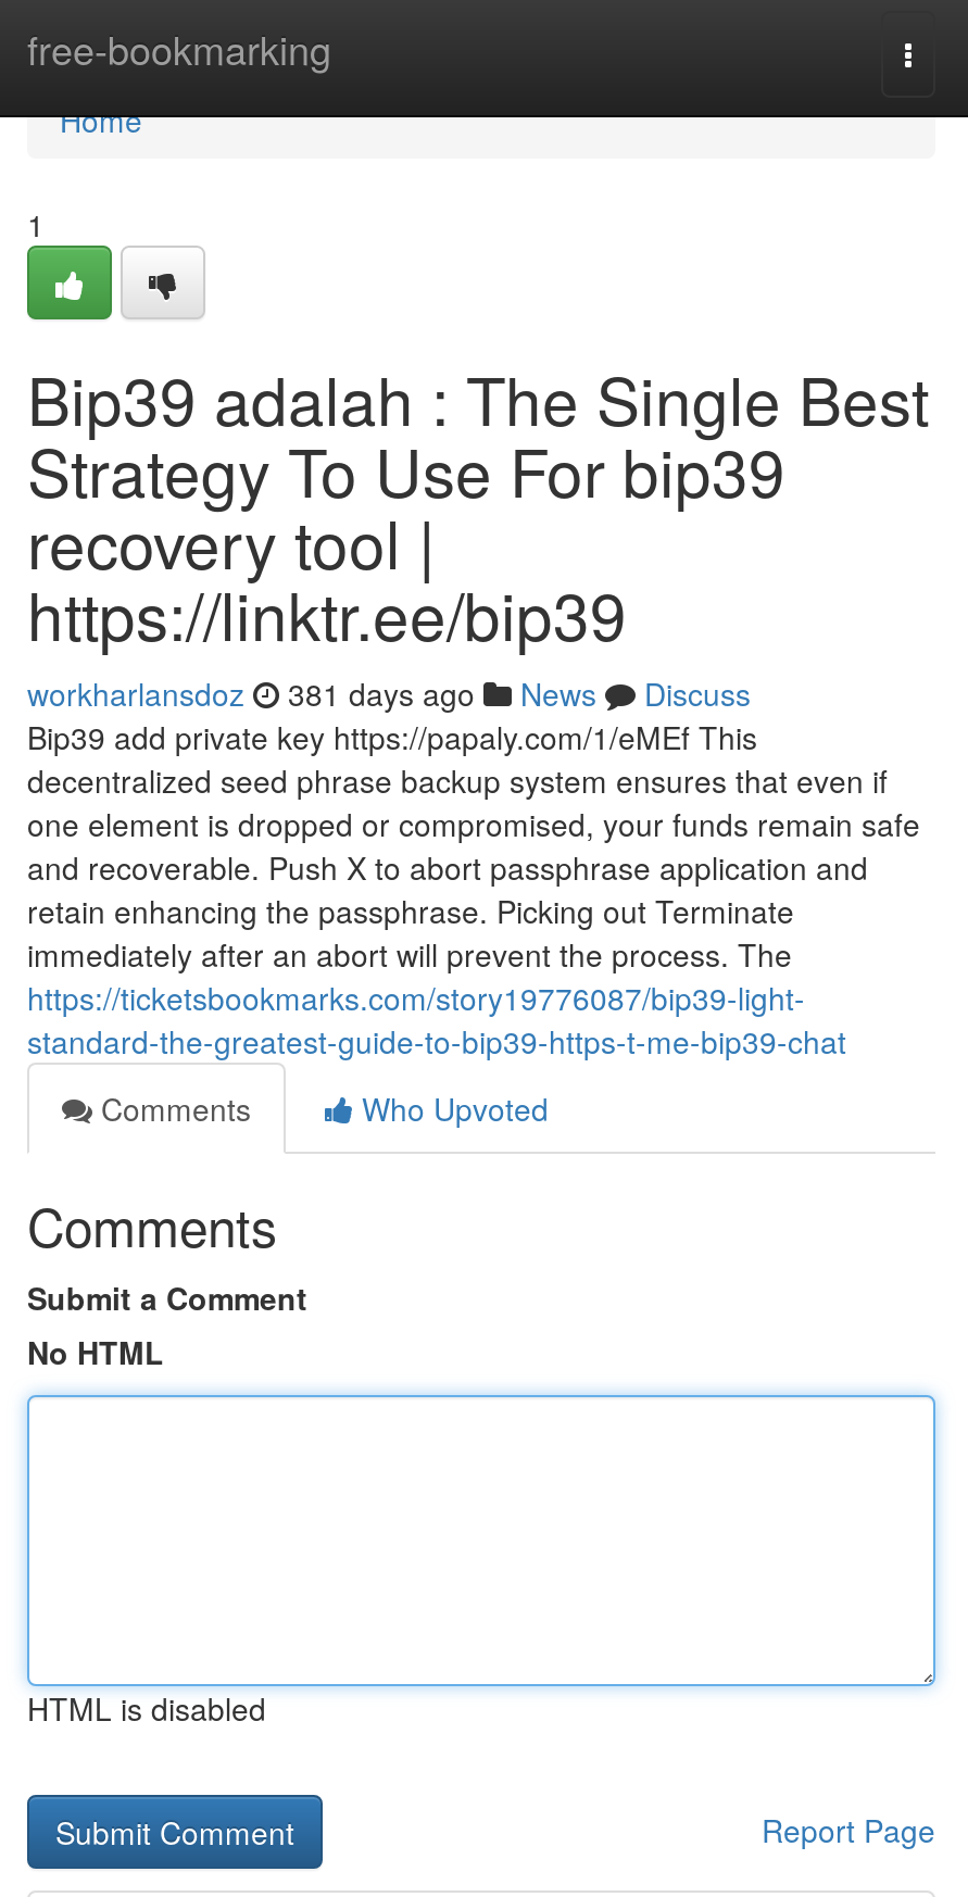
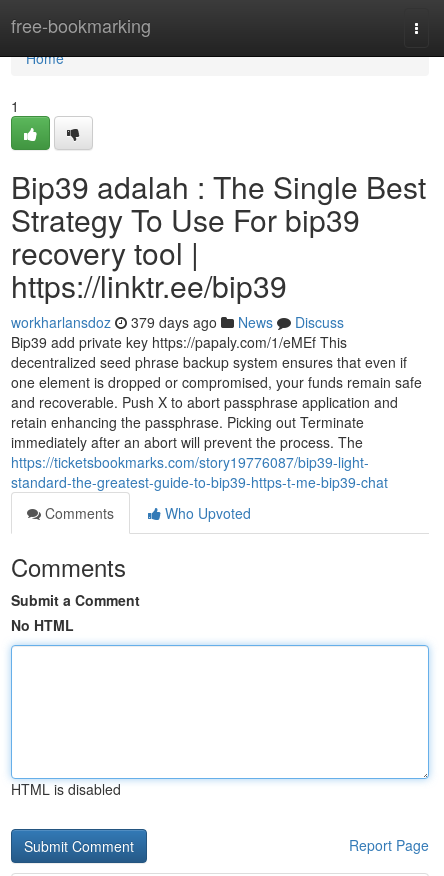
- workharlansdoz 381 days ago News Discuss
+ workharlansdoz 379 days ago News Discuss
